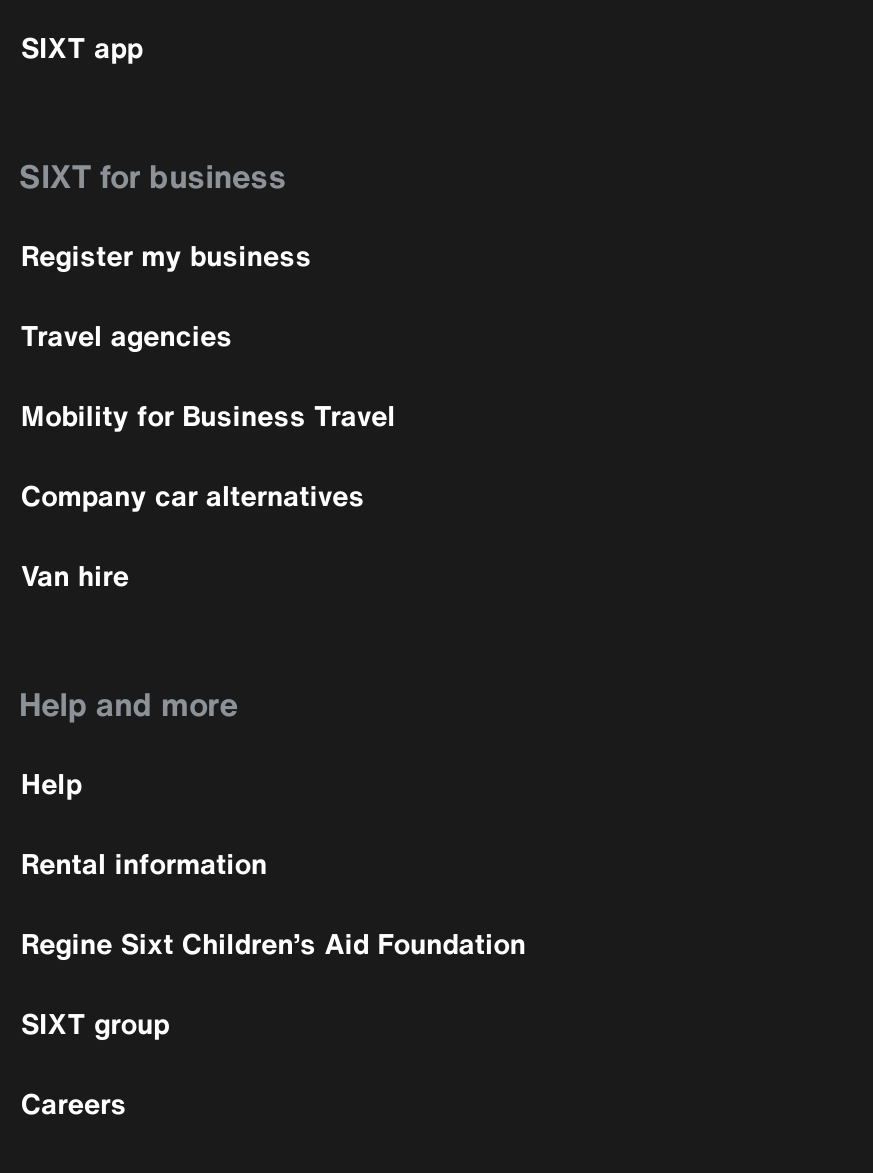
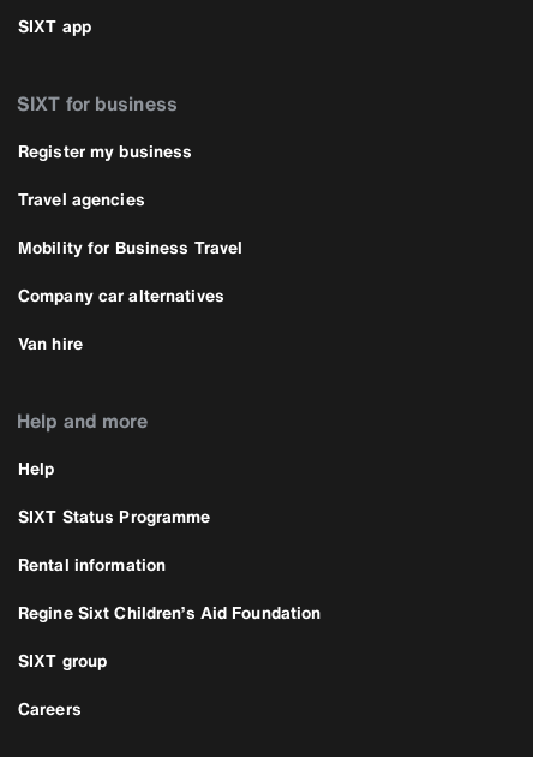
+ SIXT Status Programme
